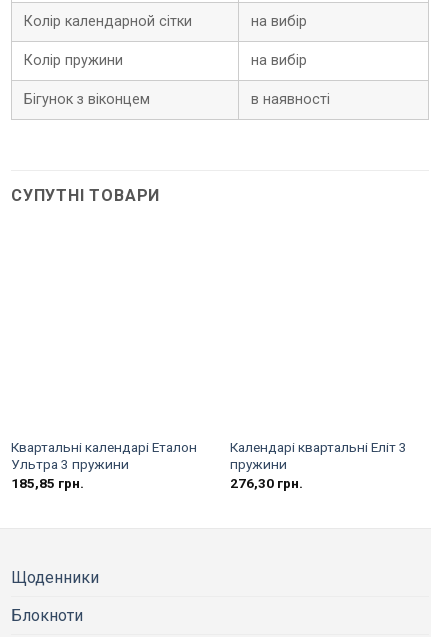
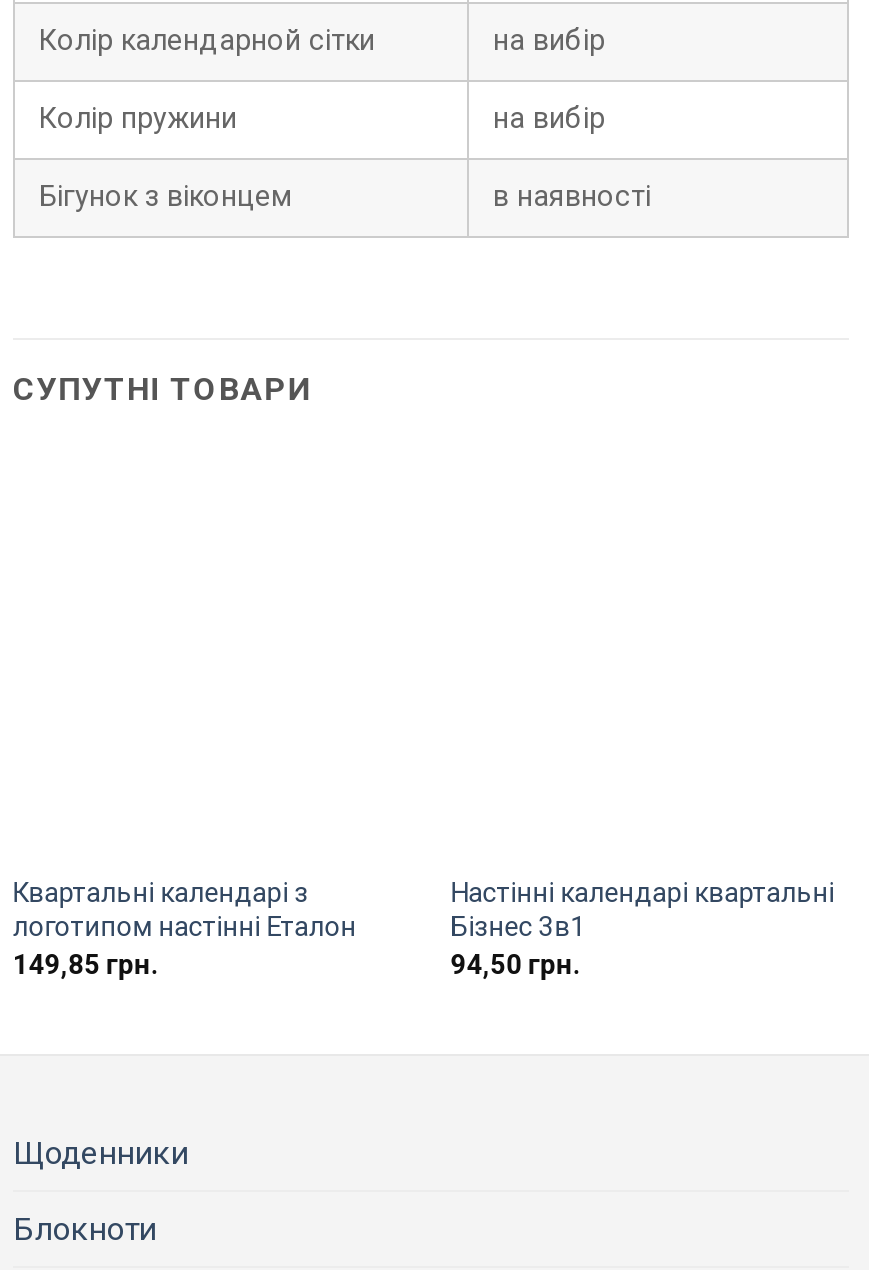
- Квартальні календарі Еталон
- Ультра 3 пружини
- 185,85 грн.
+ Квартальні календарі з
+ логотипом настінні Еталон
+ 149,85 грн.

- Календарі квартальні Еліт 3
- пружини
- 276,30 грн.
+ Настінні календарі квартальні
+ Бізнес 3в1
+ 94,50 грн.
